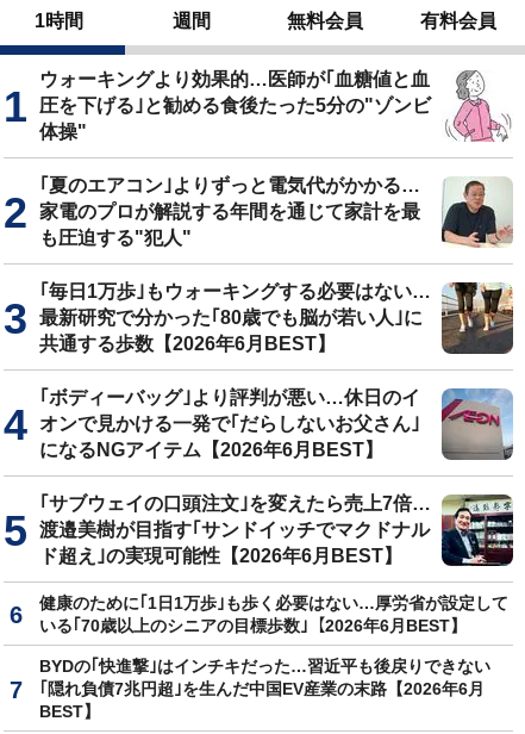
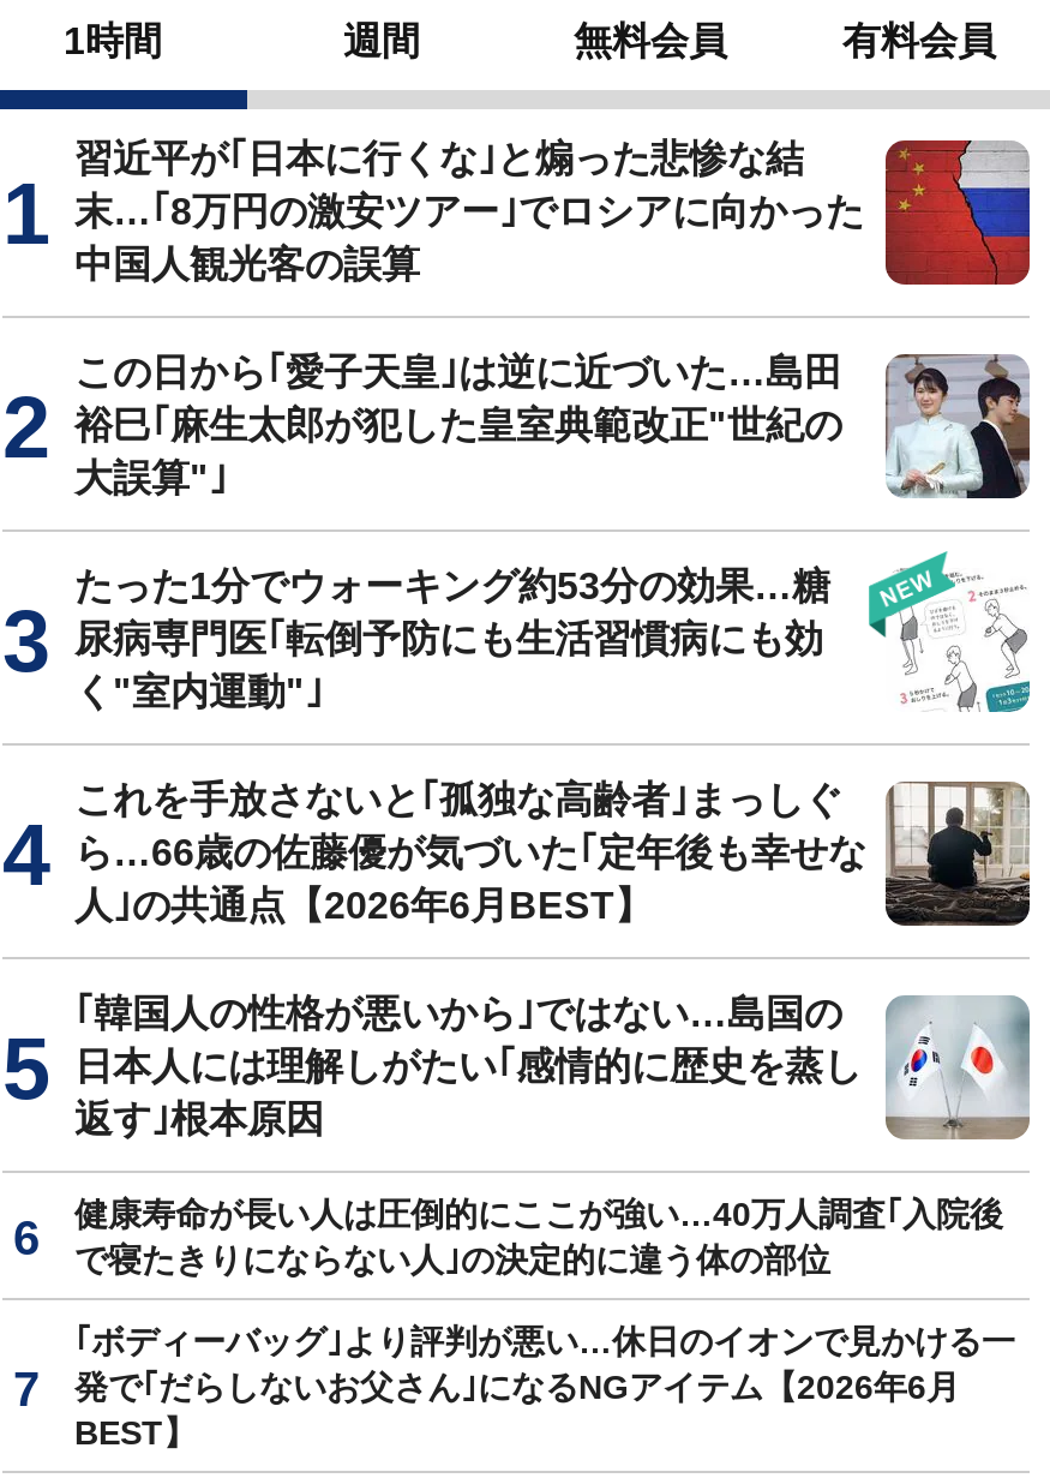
- [image]
- ウォーキングより効果的…医師が｢血糖値と血
- 圧を下げる｣と勧める食後たった5分の"ゾンビ
- 体操"
+ [image]
+ 習近平が｢日本に行くな｣と煽った悲惨な結
+ 末…｢8万円の激安ツアー｣でロシアに向かった
+ 中国人観光客の誤算

- [image]
- ｢夏のエアコン｣よりずっと電気代がかかる…
- 家電のプロが解説する年間を通じて家計を最
- も圧迫する"犯人"
+ [image]
+ この日から｢愛子天皇｣は逆に近づいた…島田
+ 裕巳｢麻生太郎が犯した皇室典範改正"世紀の
+ 大誤算"｣

- [image]
- ｢毎日1万歩｣もウォーキングする必要はない…
- 最新研究で分かった｢80歳でも脳が若い人｣に
- 共通する歩数【2026年6月BEST】
+ [image]
+ たった1分でウォーキング約53分の効果…糖
+ 尿病専門医｢転倒予防にも生活習慣病にも効
+ く"室内運動"｣

- [image]
- ｢ボディーバッグ｣より評判が悪い…休日のイ
- オンで見かける一発で｢だらしないお父さん｣
- になるNGアイテム【2026年6月BEST】
+ [image]
+ これを手放さないと｢孤独な高齢者｣まっしぐ
+ ら…66歳の佐藤優が気づいた｢定年後も幸せな
+ 人｣の共通点【2026年6月BEST】

- [image]
- ｢サブウェイの口頭注文｣を変えたら売上7倍…
- 渡邉美樹が目指す｢サンドイッチでマクドナル
- ド超え｣の実現可能性【2026年6月BEST】
+ [image]
+ ｢韓国人の性格が悪いから｣ではない…島国の
+ 日本人には理解しがたい｢感情的に歴史を蒸し
+ 返す｣根本原因

- 健康のために｢1日1万歩｣も歩く必要はない…厚労省が設定して
- いる｢70歳以上のシニアの目標歩数｣【2026年6月BEST】
+ 健康寿命が長い人は圧倒的にここが強い…40万人調査｢入院後
+ で寝たきりにならない人｣の決定的に違う体の部位

- BYDの｢快進撃｣はインチキだった…習近平も後戻りできない
- ｢隠れ負債7兆円超｣を生んだ中国EV産業の末路【2026年6月
+ ｢ボディーバッグ｣より評判が悪い…休日のイオンで見かける一
+ 発で｢だらしないお父さん｣になるNGアイテム【2026年6月
